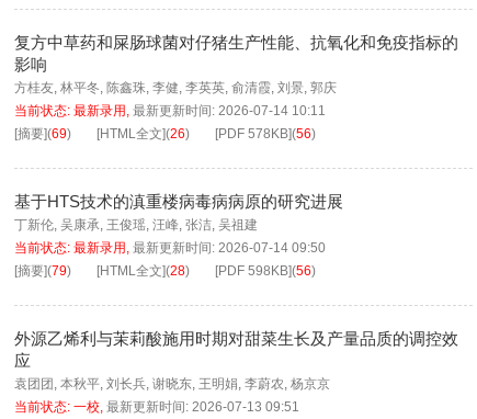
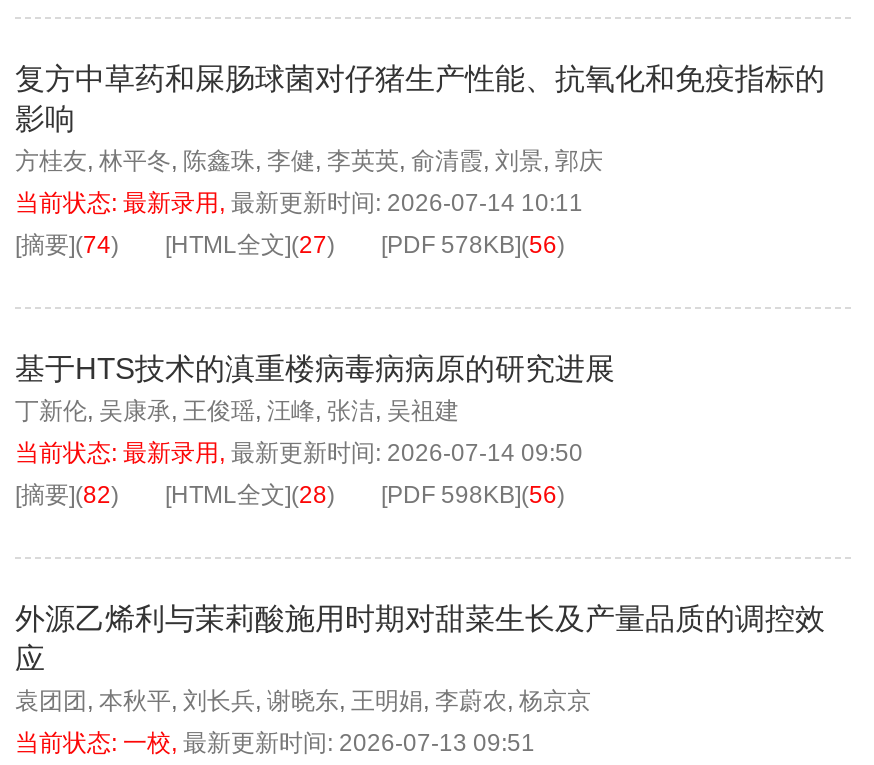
- [摘要](69)
+ [摘要](74)

- [HTML全文](26)
+ [HTML全文](27)

- [摘要](79) [HTML全文](28) [PDF 598KB](56)
+ [摘要](82) [HTML全文](28) [PDF 598KB](56)
